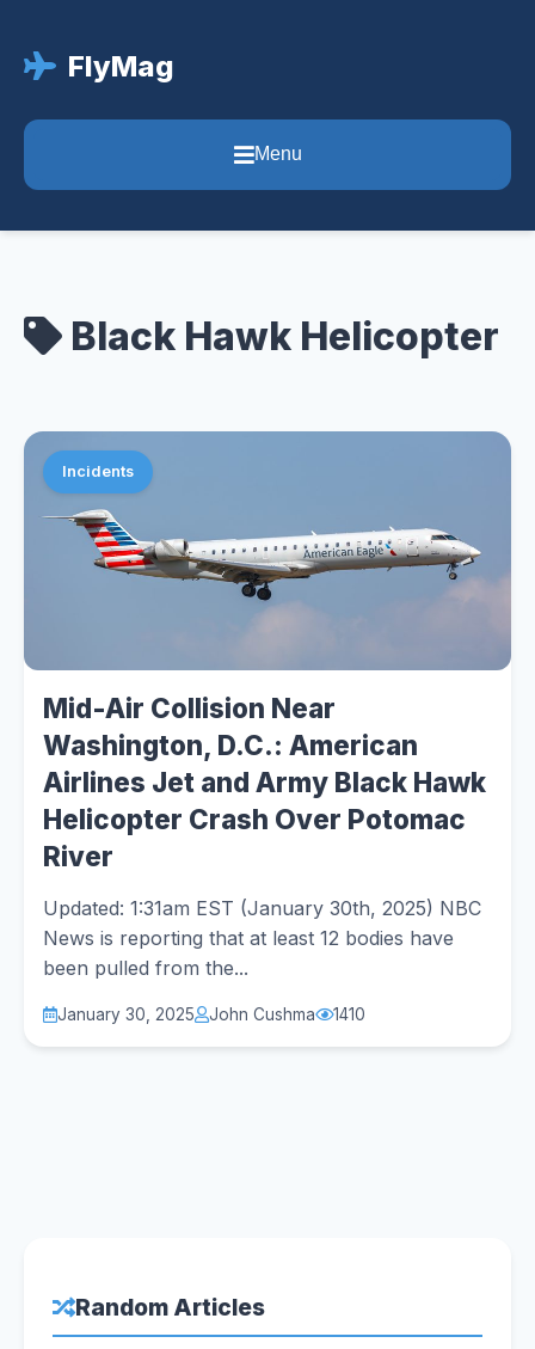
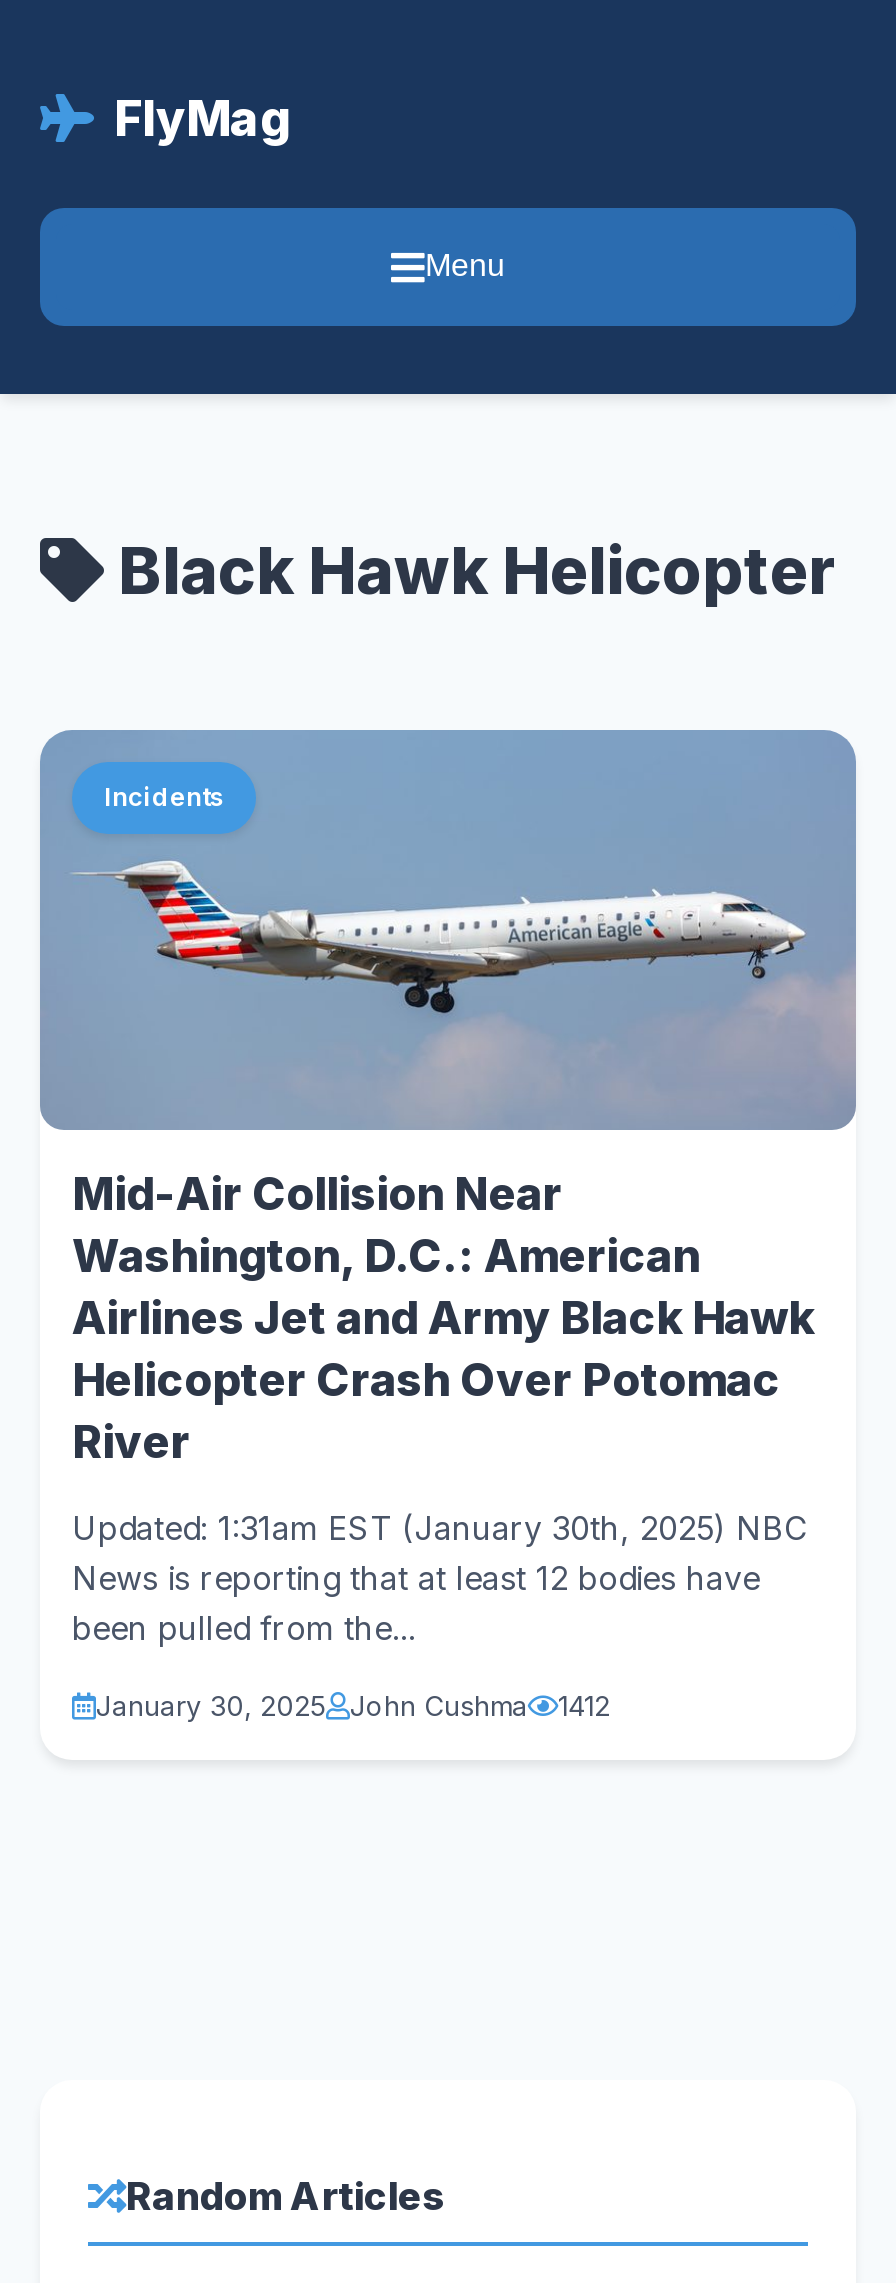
- January 30, 2025 John Cushma 1410
+ January 30, 2025 John Cushma 1412
